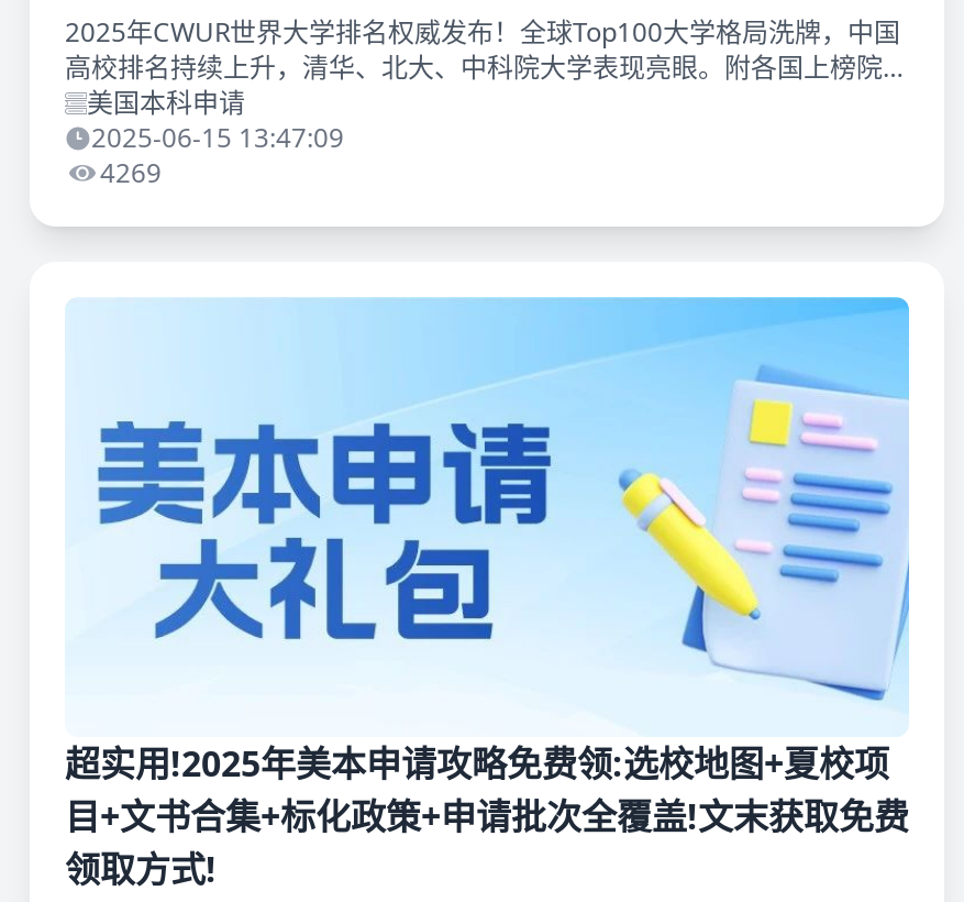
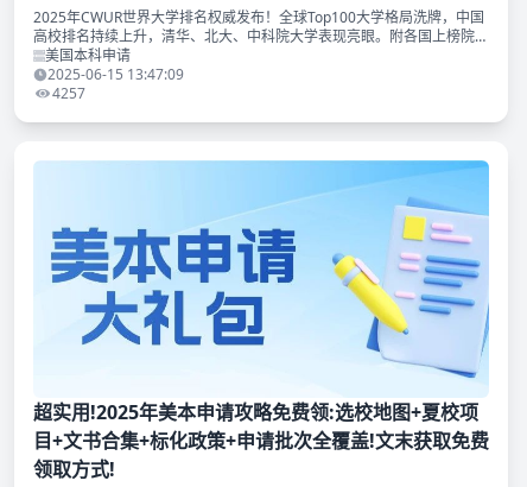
- 4269
+ 4257
